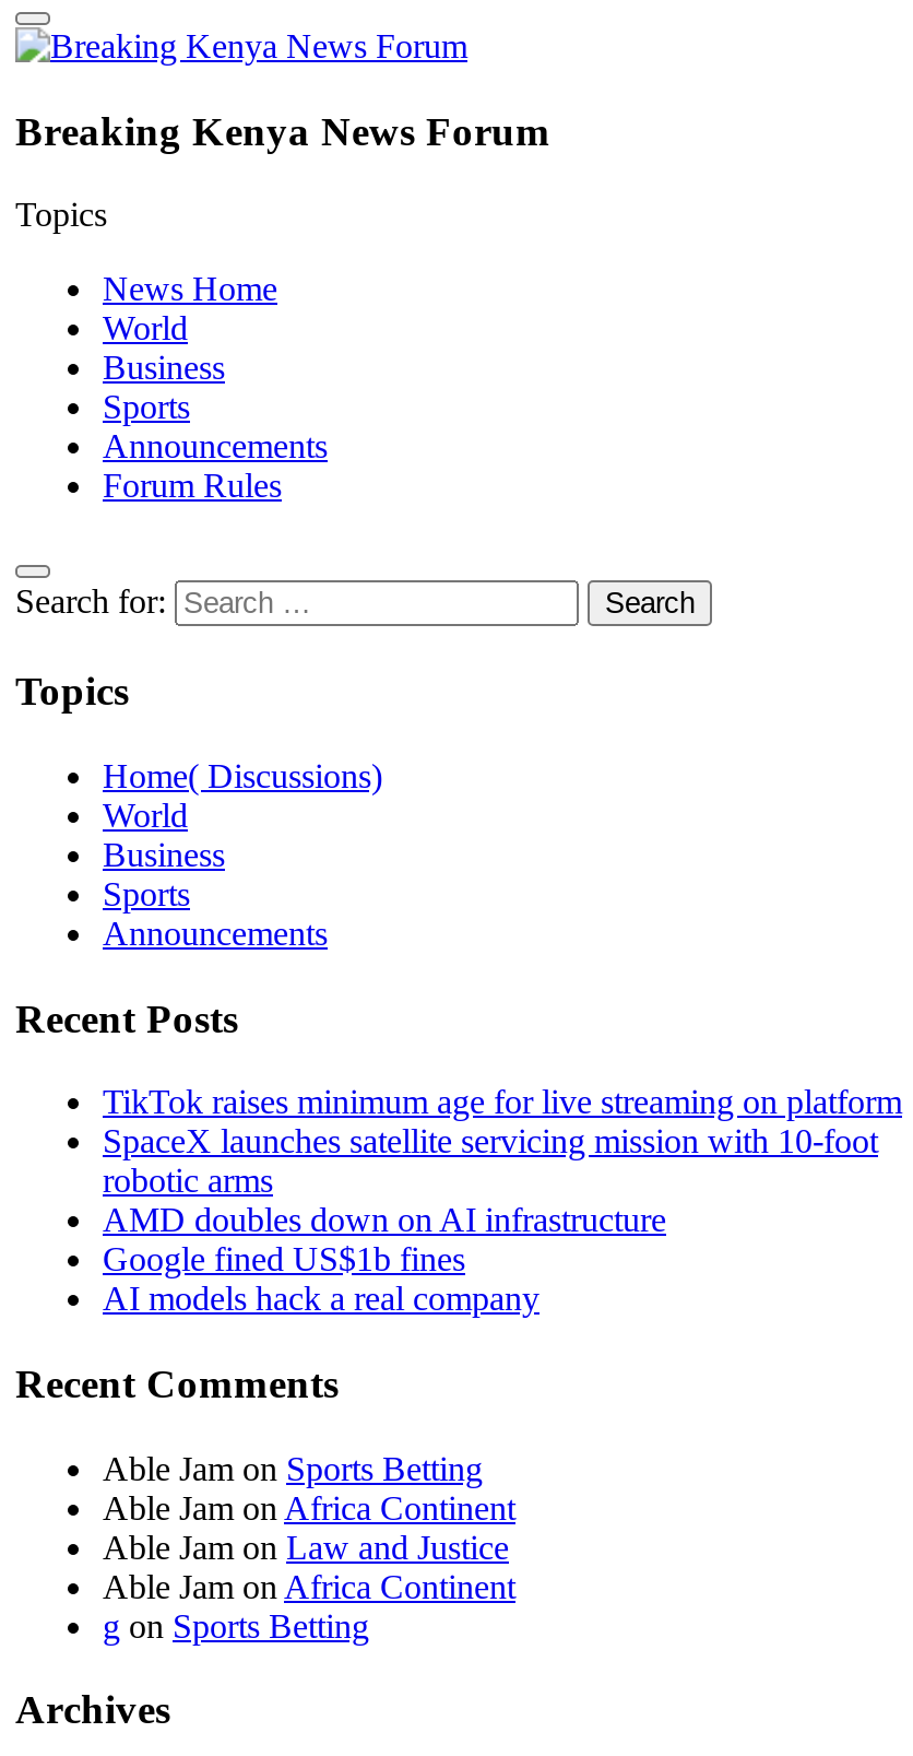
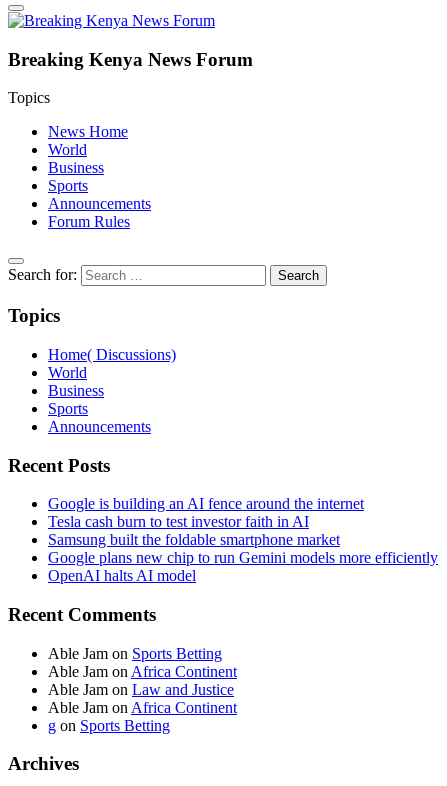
- TikTok raises minimum age for live streaming on platform
- SpaceX launches satellite servicing mission with 10-foot
- robotic arms
- AMD doubles down on AI infrastructure
- Google fined US$1b fines
- AI models hack a real company
+ Google is building an AI fence around the internet
+ Tesla cash burn to test investor faith in AI
+ Samsung built the foldable smartphone market
+ Google plans new chip to run Gemini models more efficiently
+ OpenAI halts AI model
